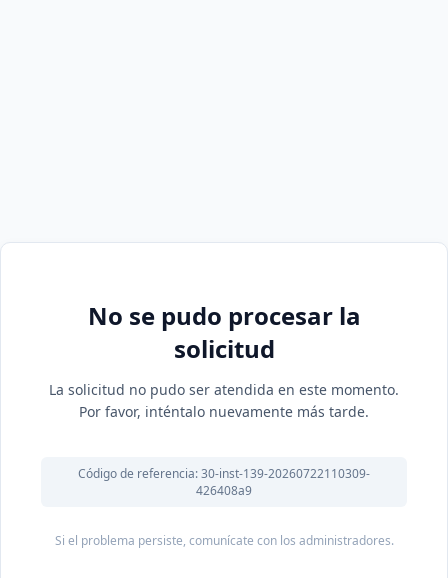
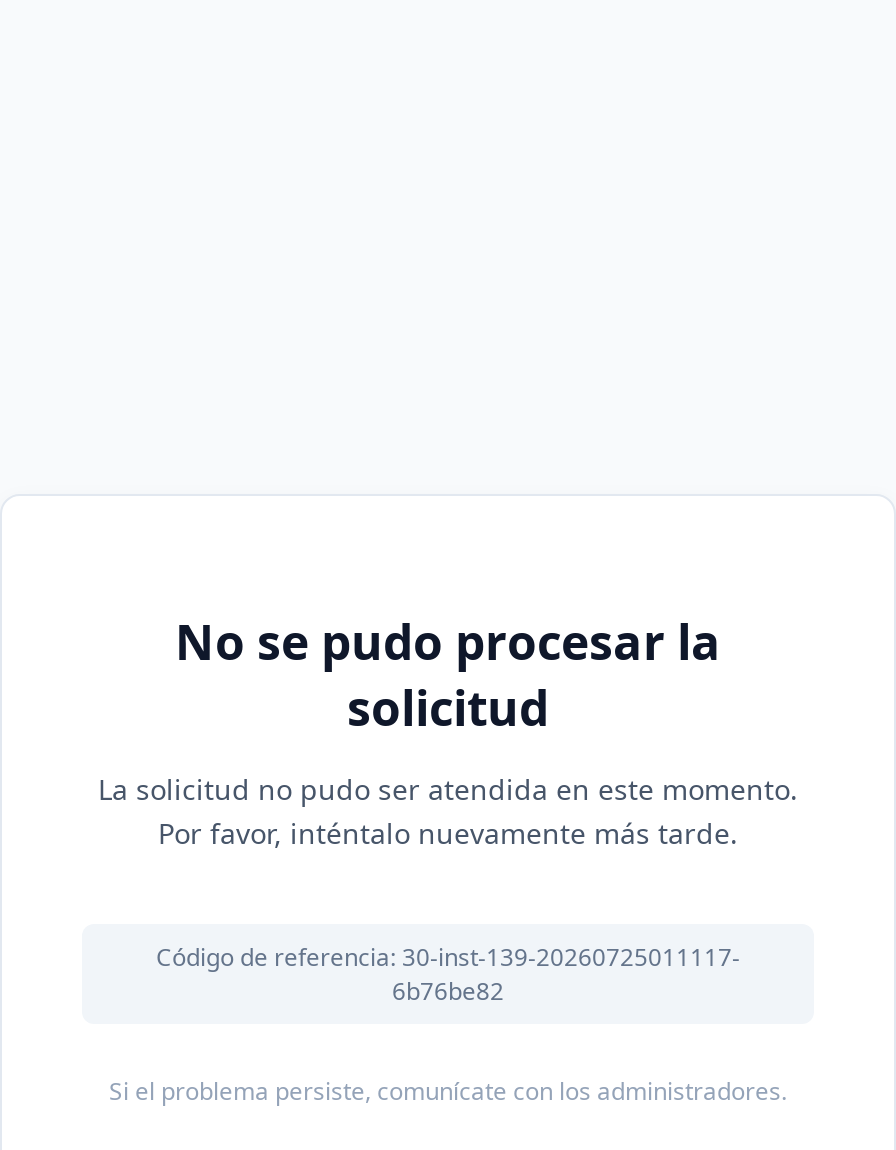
- Código de referencia: 30-inst-139-20260722110309-
- 426408a9
+ Código de referencia: 30-inst-139-20260725011117-
+ 6b76be82
